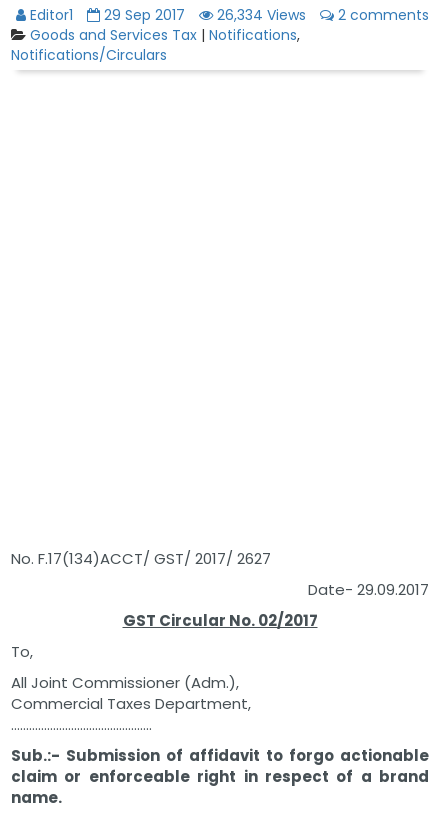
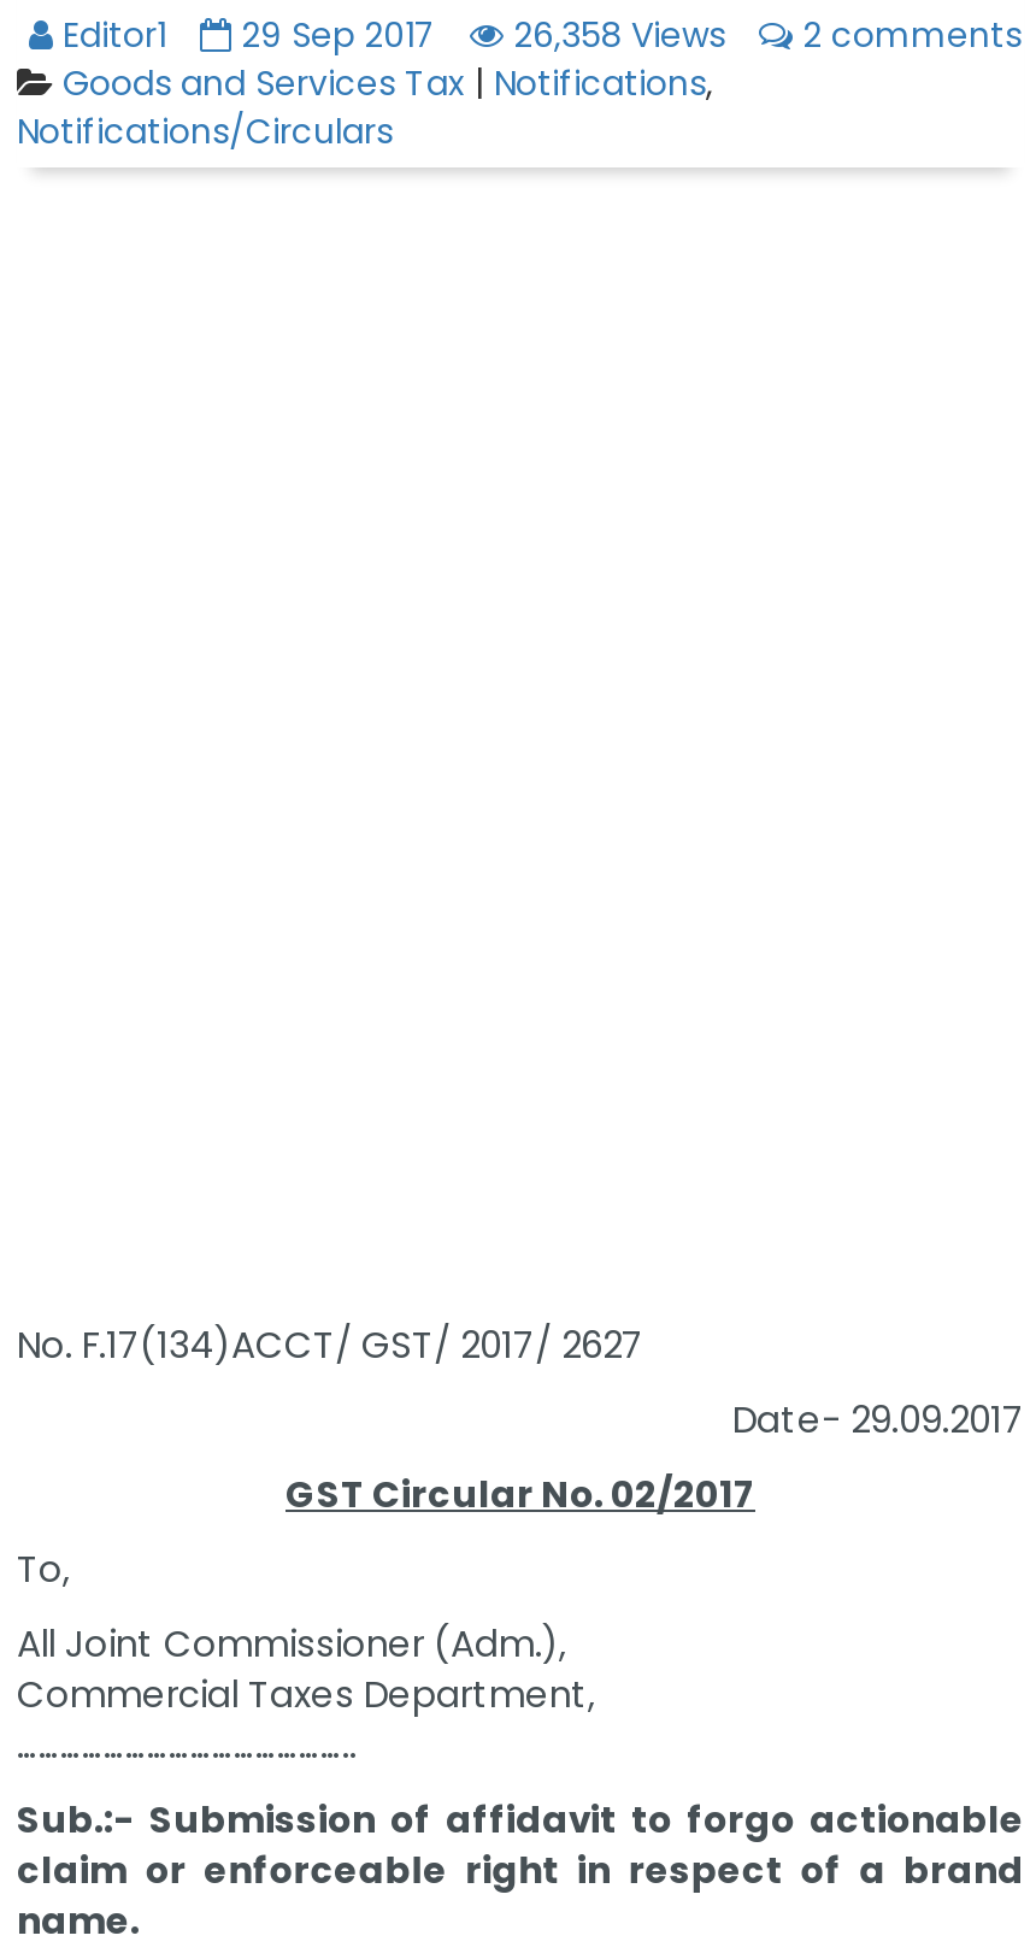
- 26,334 Views
+ 26,358 Views
